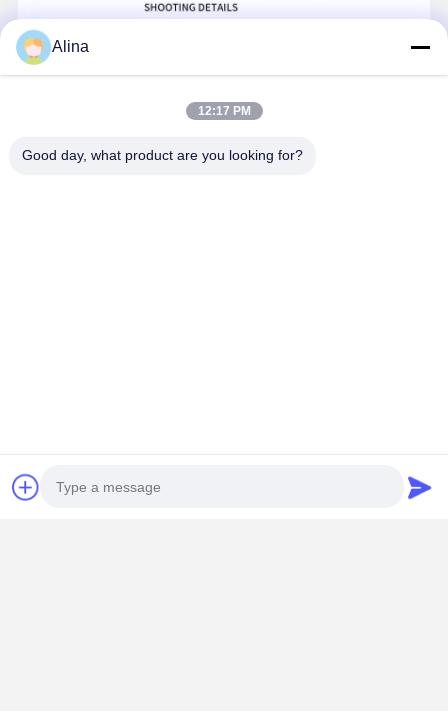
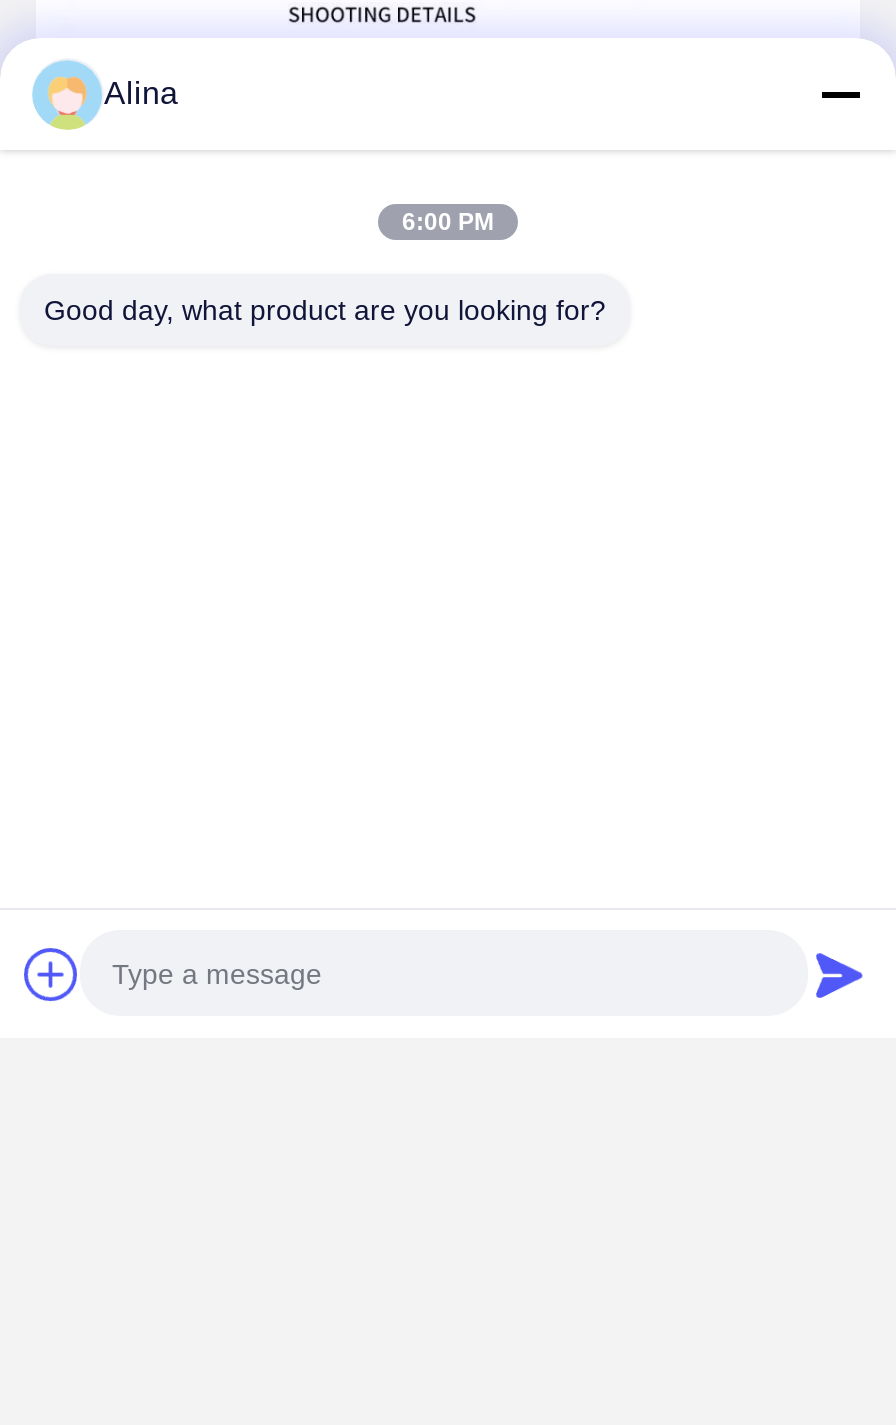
- 12:17 PM
+ 6:00 PM
